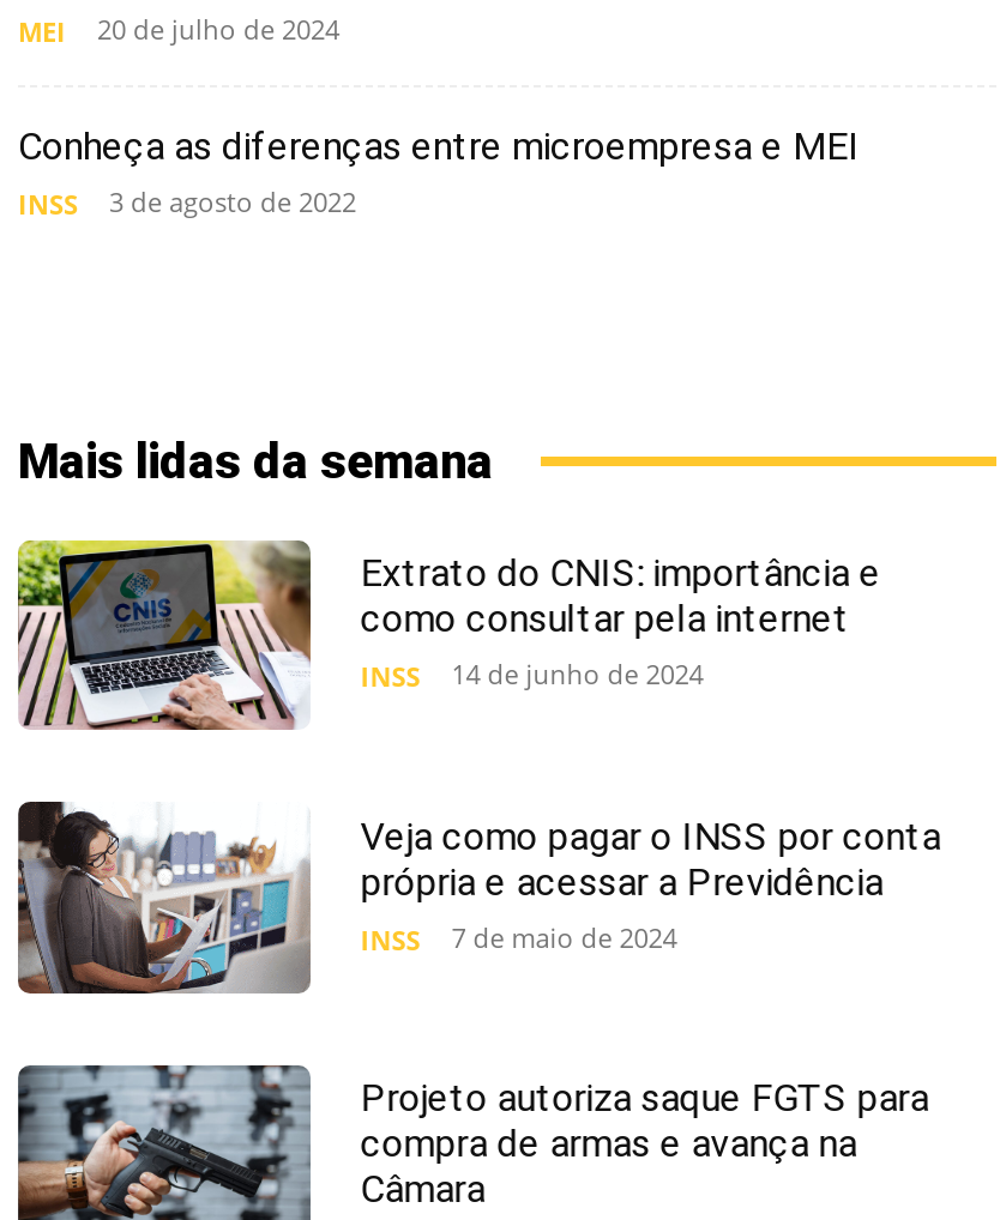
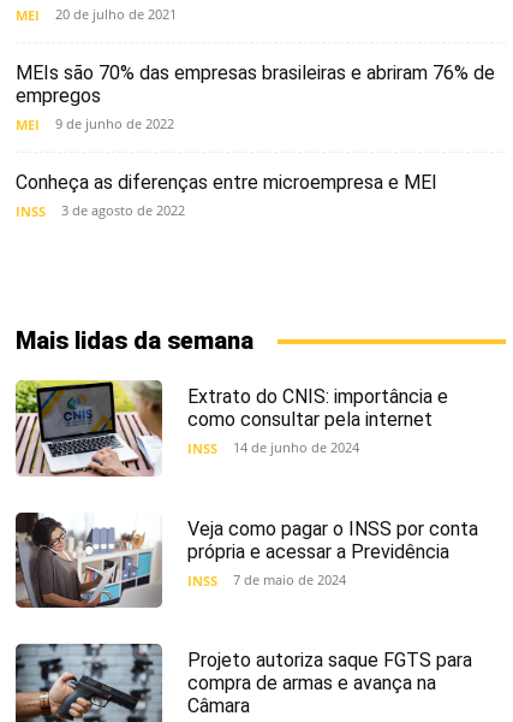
- 20 de julho de 2024
+ 20 de julho de 2021
+ MEIs são 70% das empresas brasileiras e abriram 76% de
+ empregos
+ MEI
+ 9 de junho de 2022
